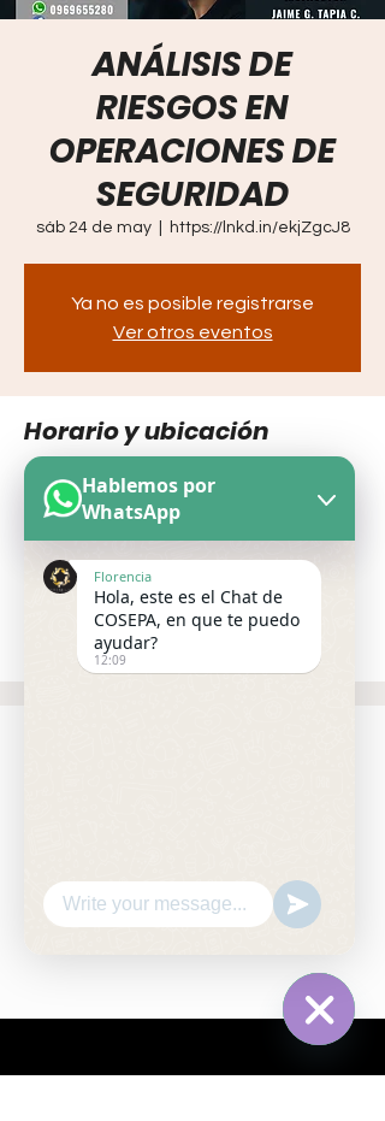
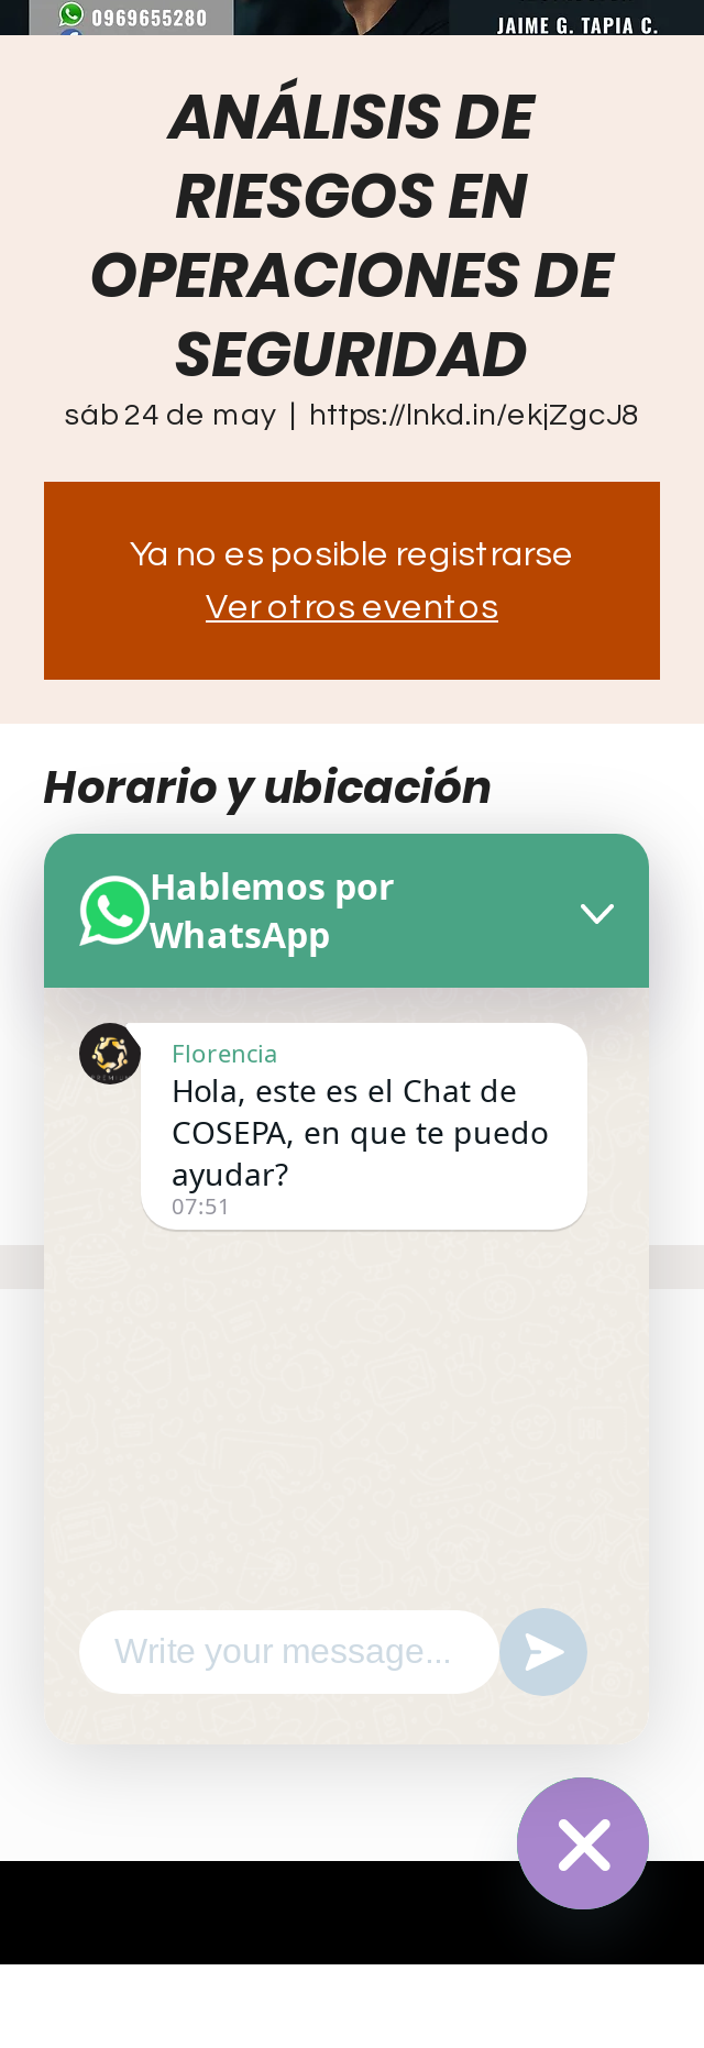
- 12:09
+ 07:51
